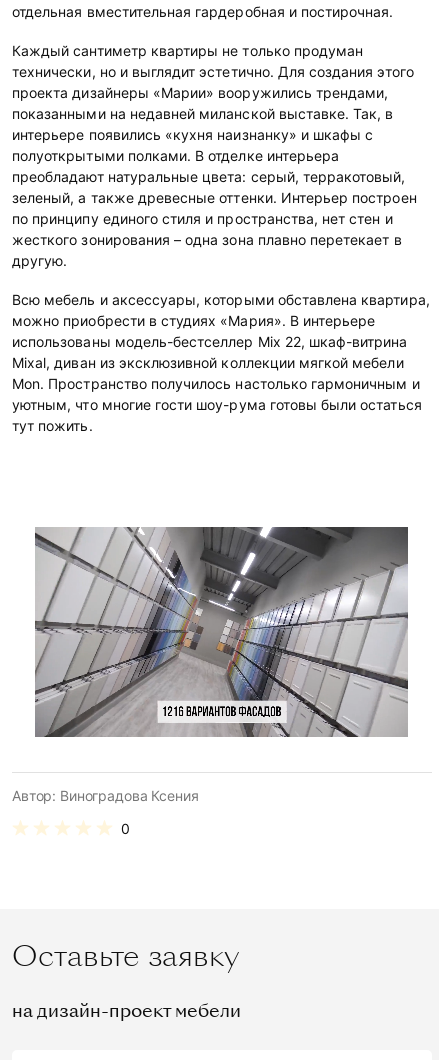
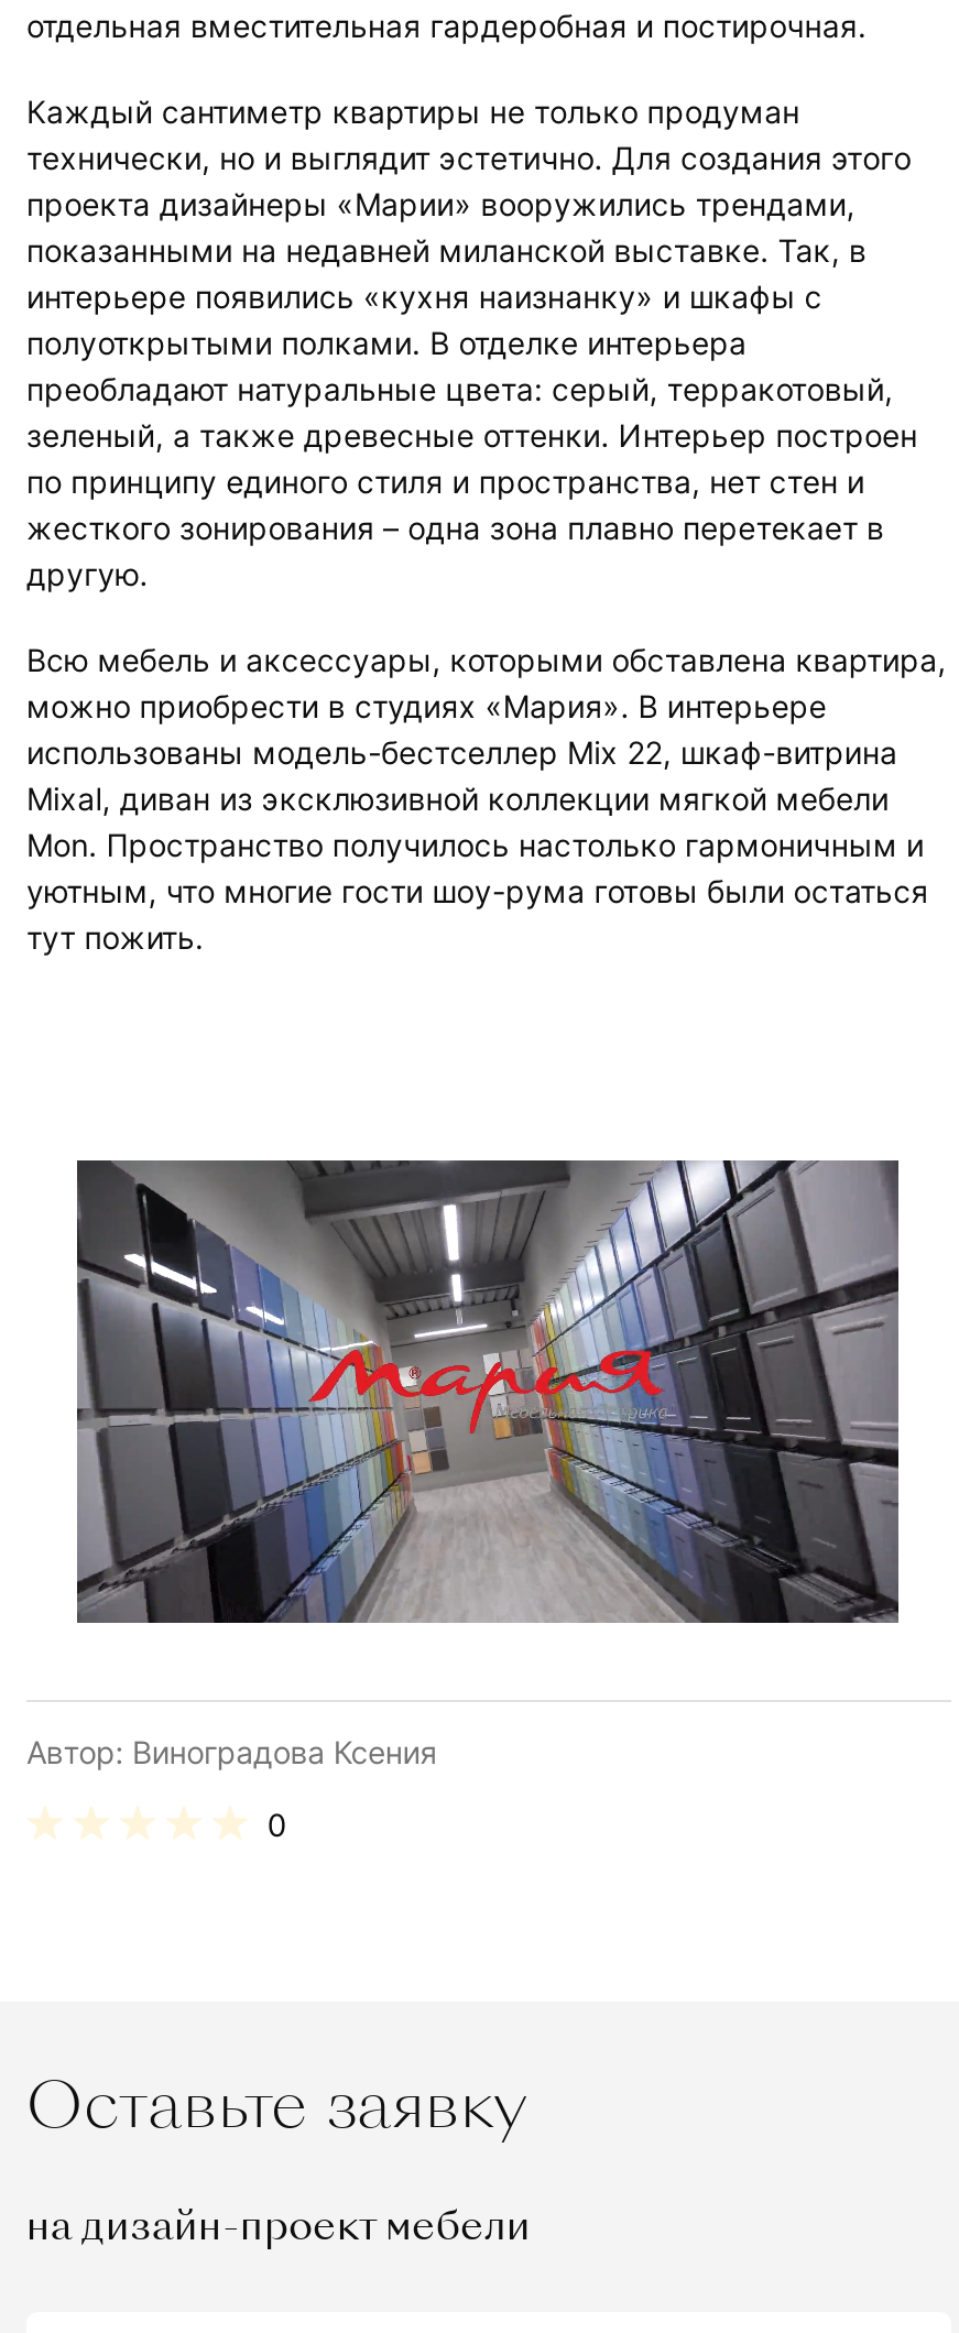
- [image]
+ [image]
